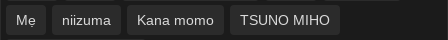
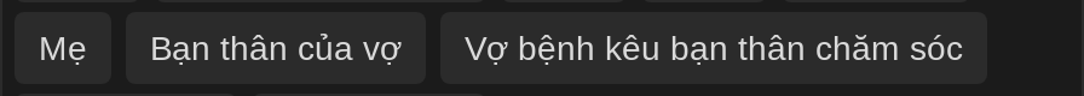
- niizuma
- Kana momo
- TSUNO MIHO
+ Bạn thân của vợ
+ Vợ bệnh kêu bạn thân chăm sóc
